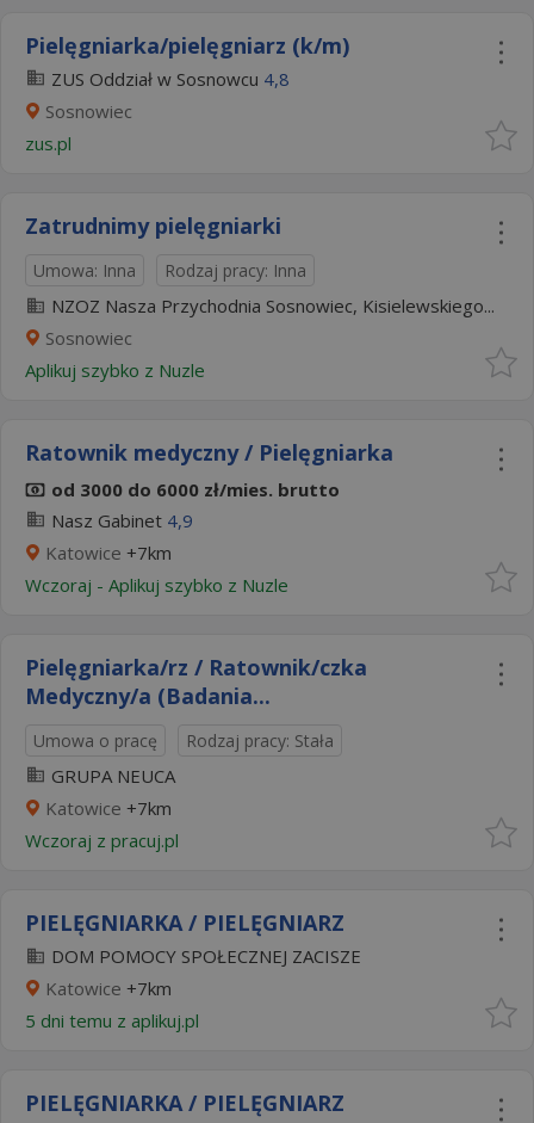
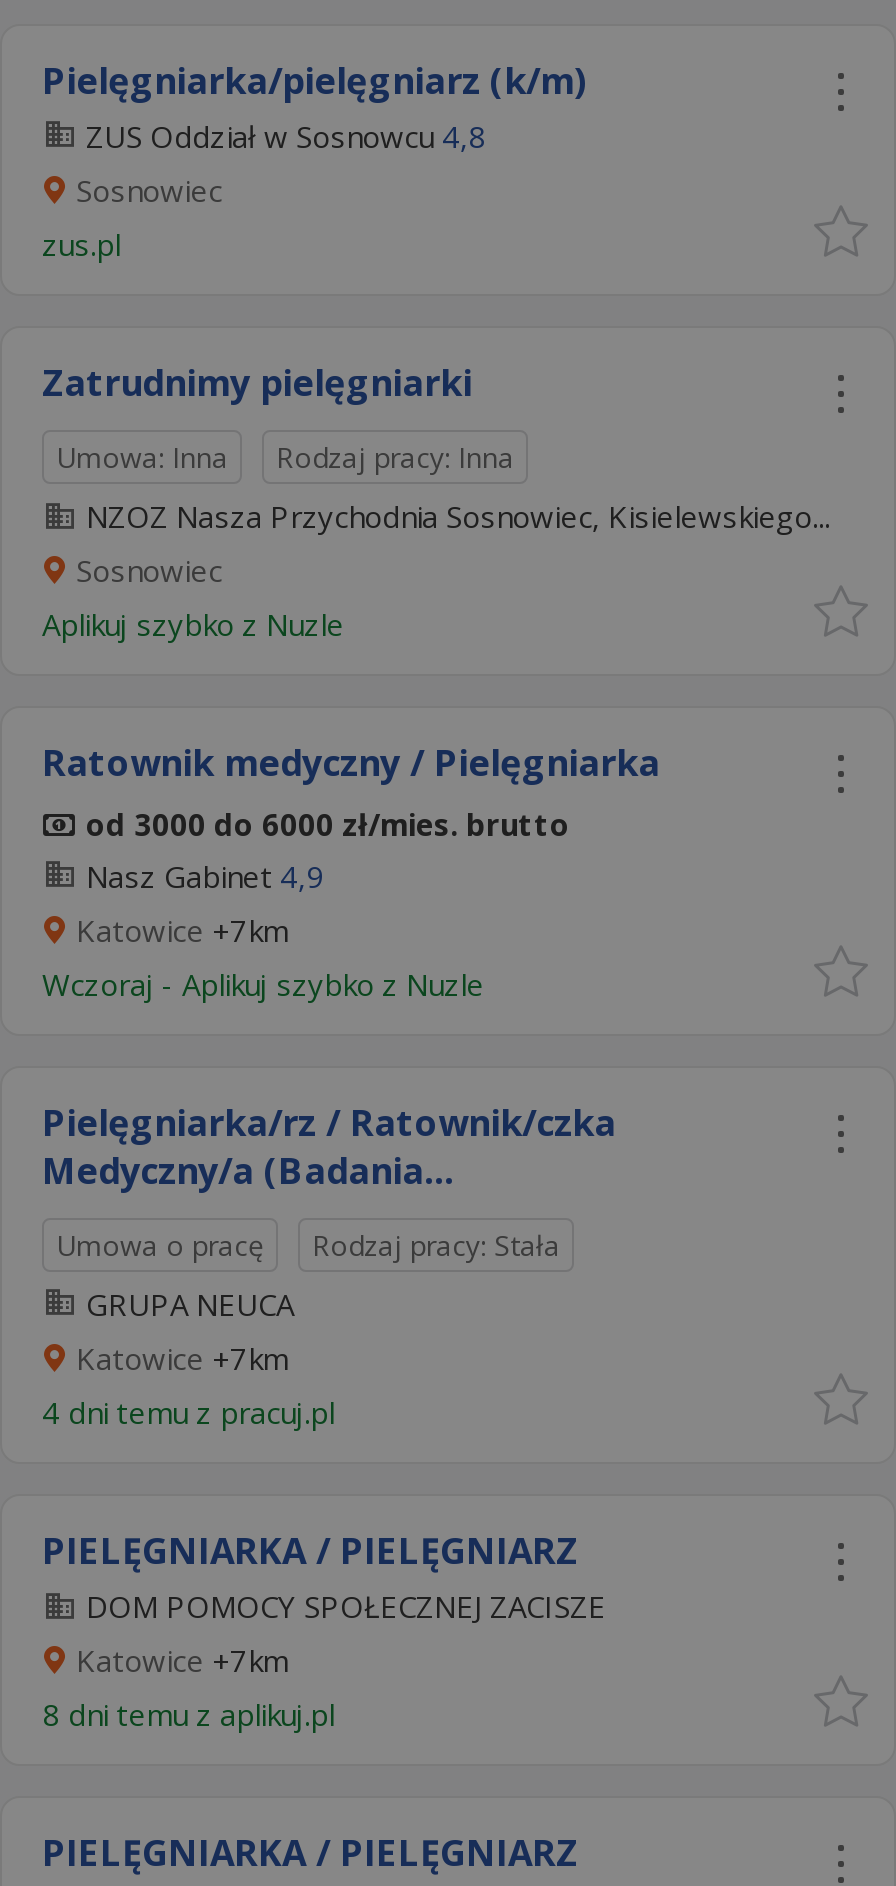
- Wczoraj z pracuj.pl
+ 4 dni temu z pracuj.pl

- 5 dni temu z aplikuj.pl
+ 8 dni temu z aplikuj.pl
